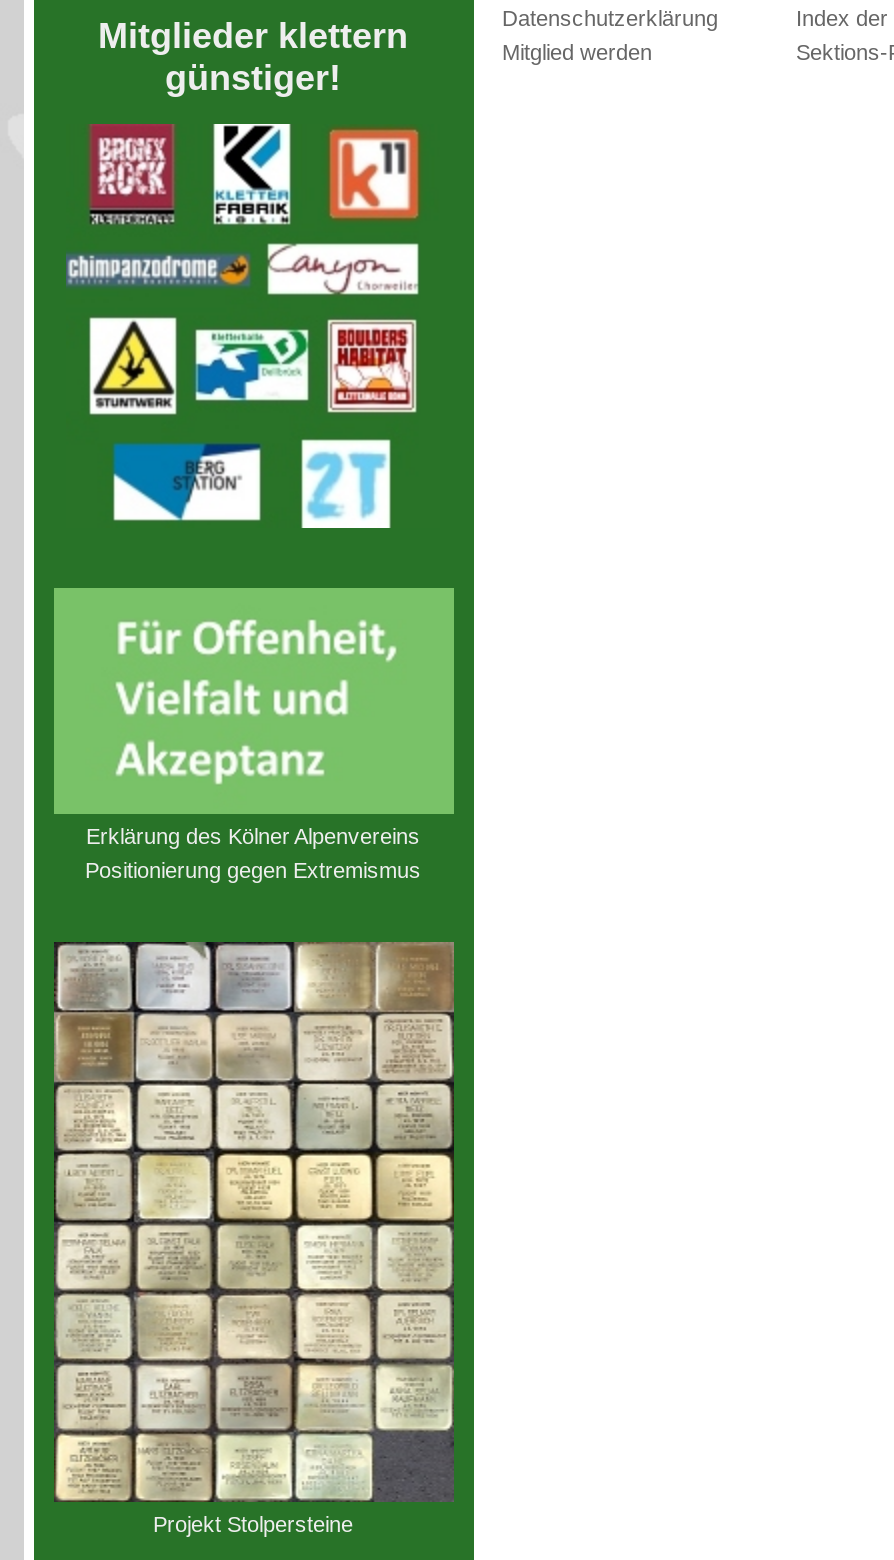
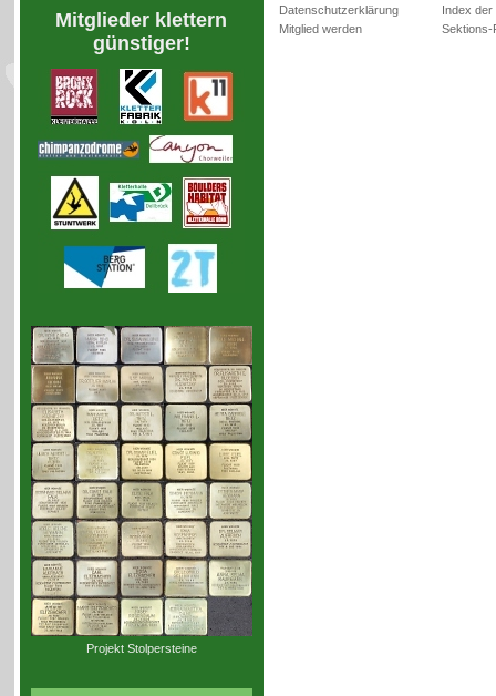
- [image]
- Erklärung des Kölner Alpenvereins
- Positionierung gegen Extremismus
